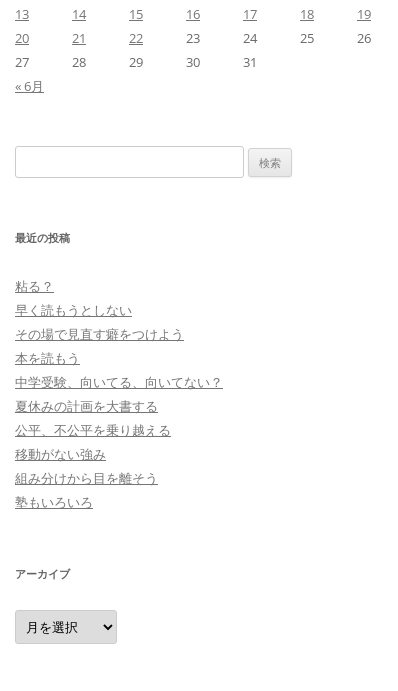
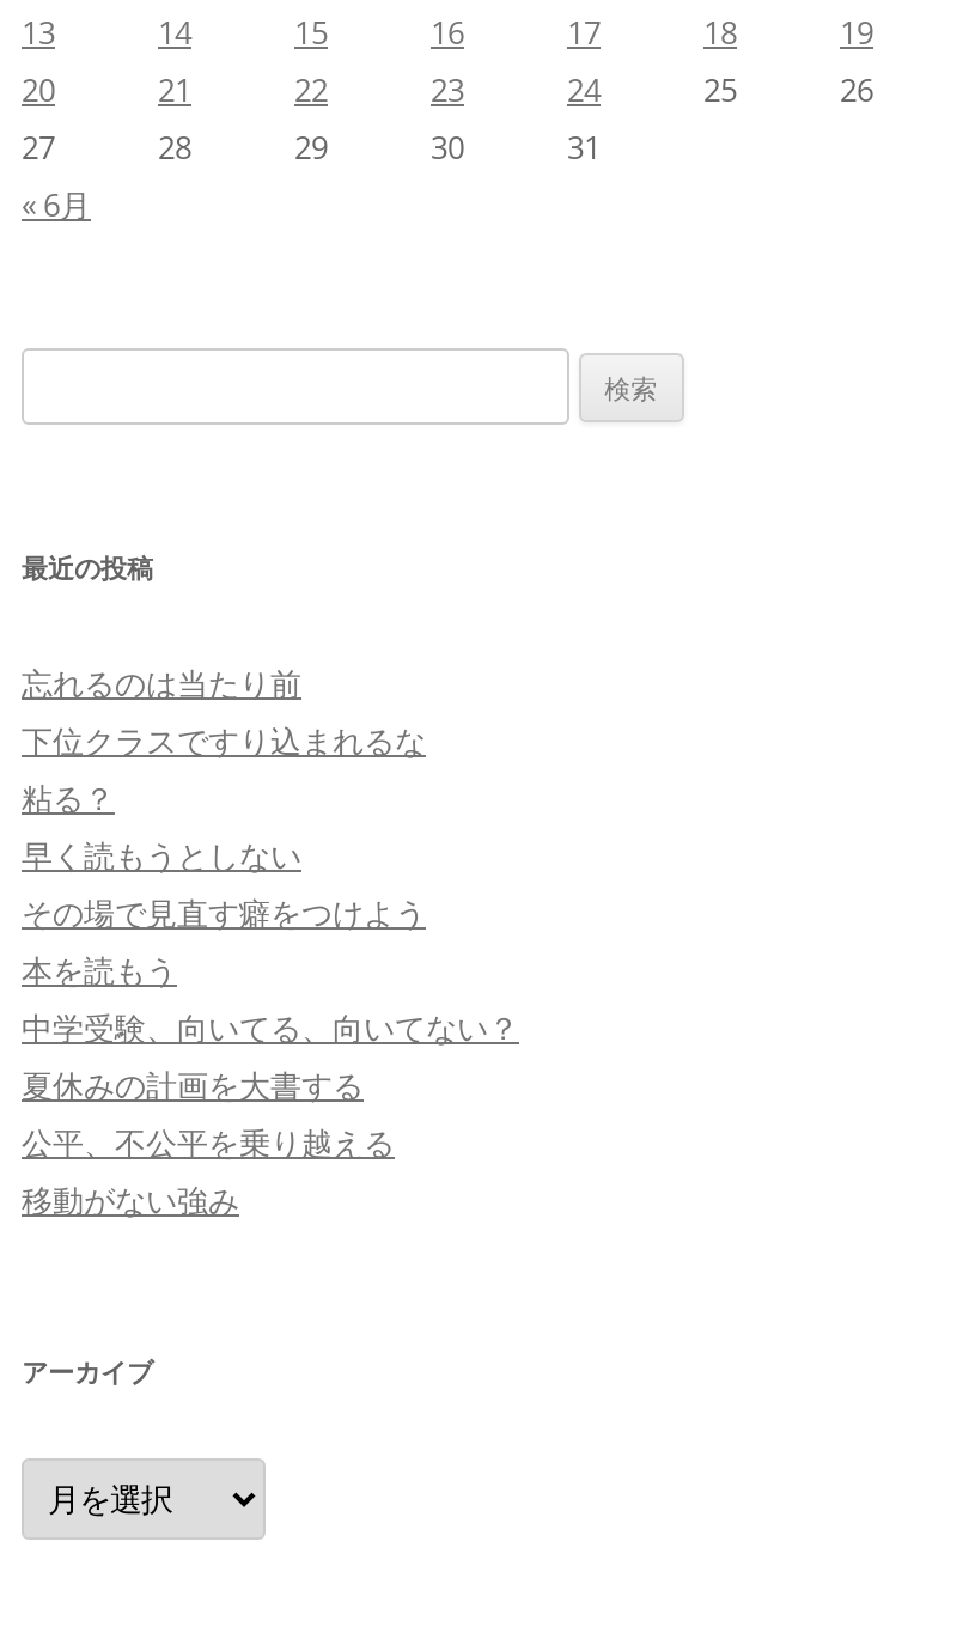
+ 忘れるのは当たり前
+ 下位クラスですり込まれるな

moved down: 粘る？ | 早く読もうとしない | 本を読もう | 中学受験、向いてる、向いてない？ | 夏休みの計画を大書する | 公平、不公平を乗り越える | 移動がない強み

- 組み分けから目を離そう
- 塾もいろいろ
